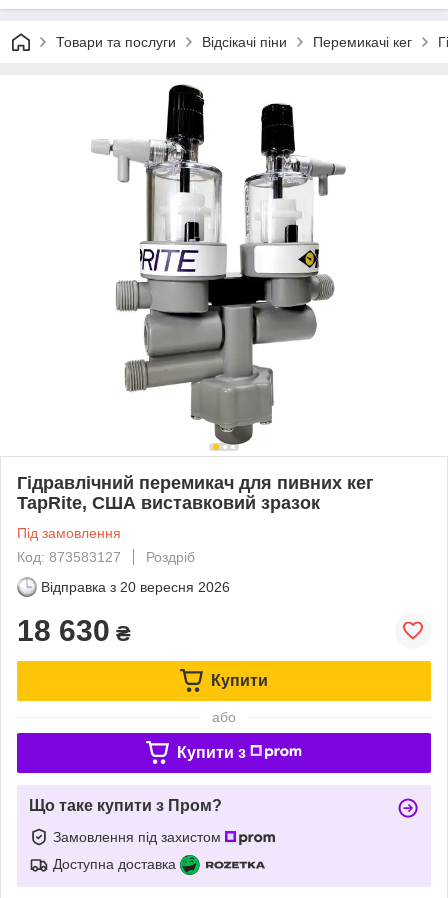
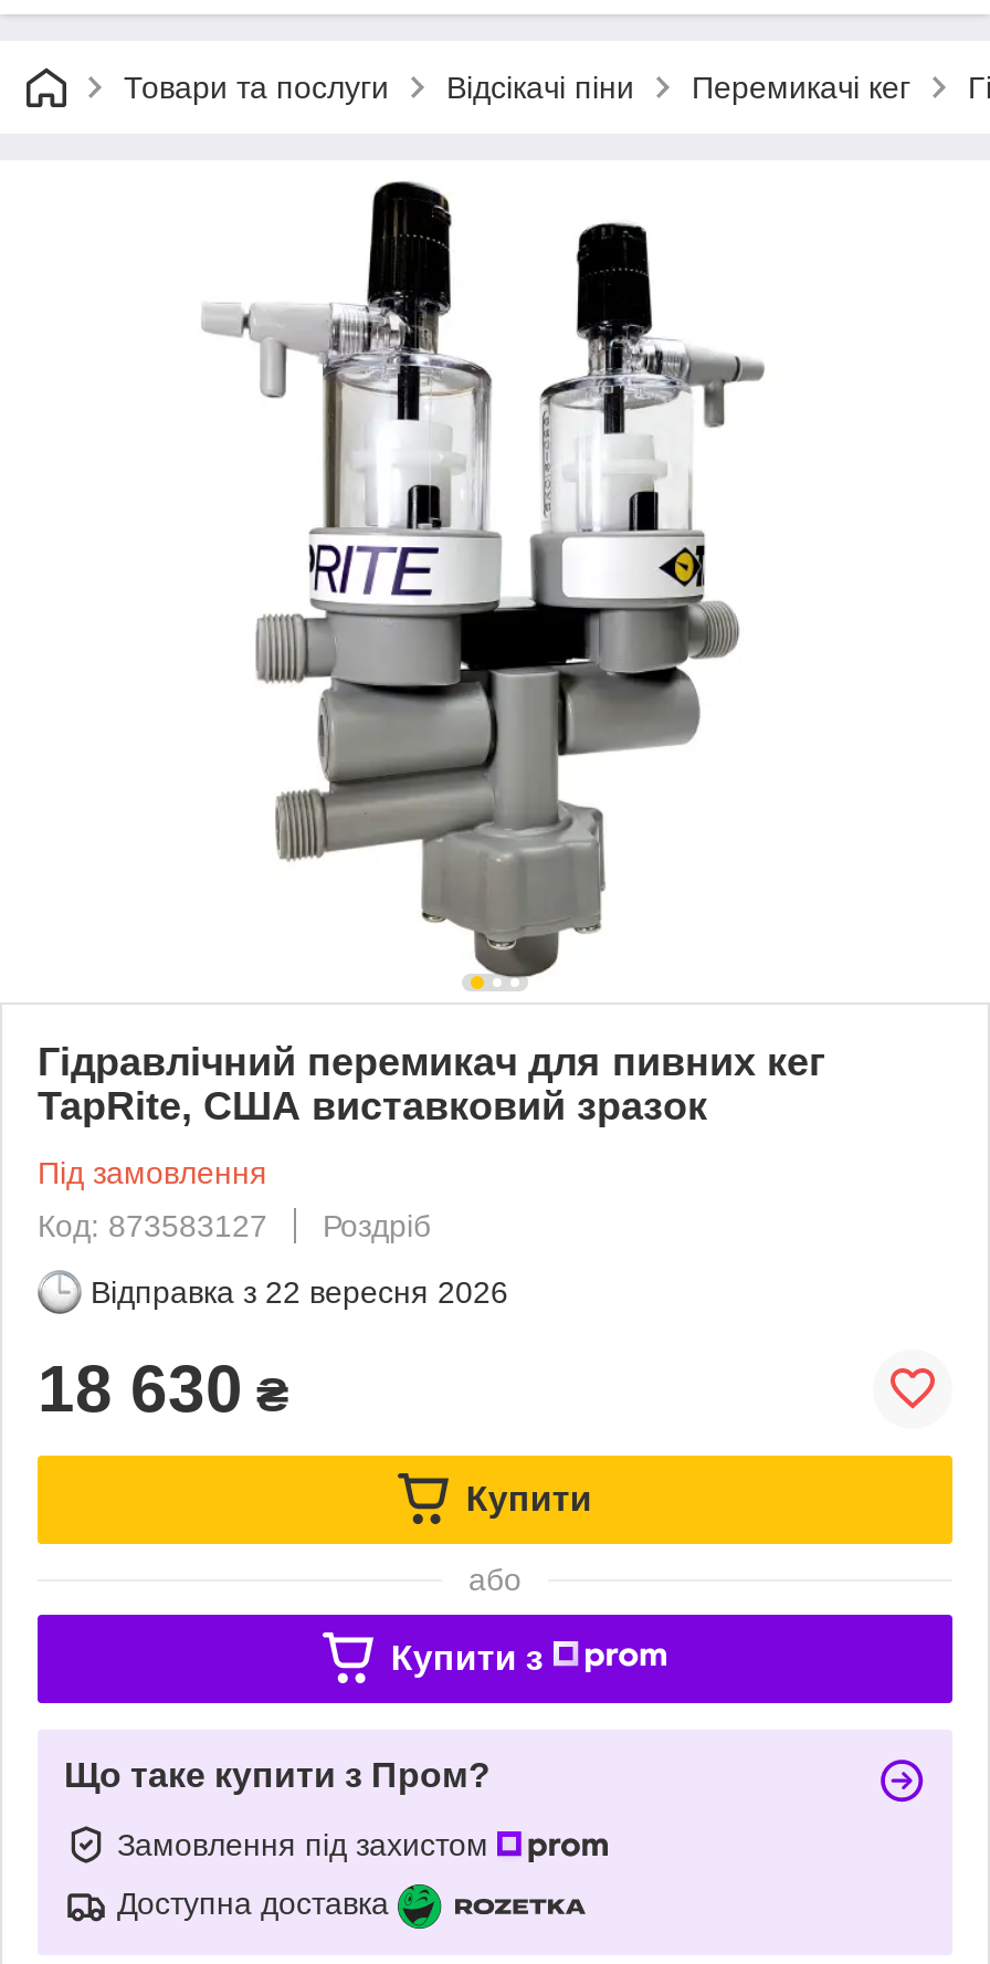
- Відправка з 20 вересня 2026
+ Відправка з 22 вересня 2026
